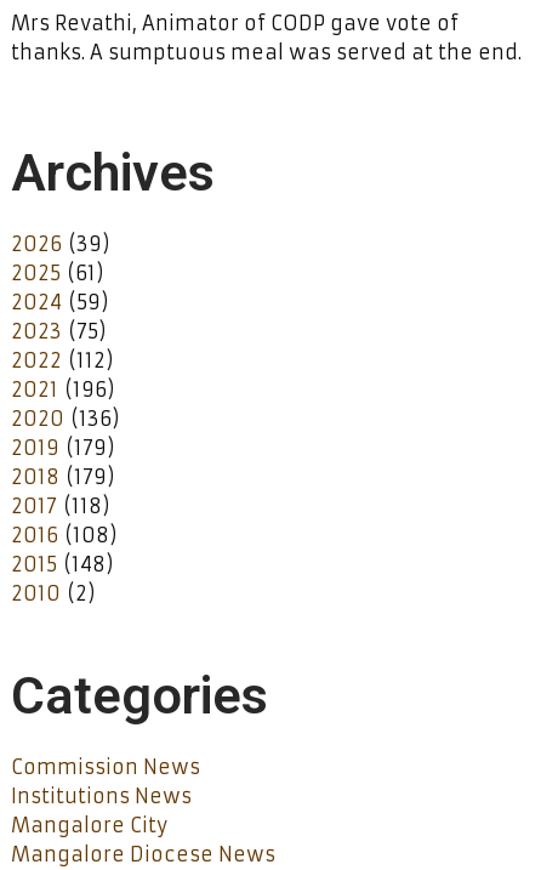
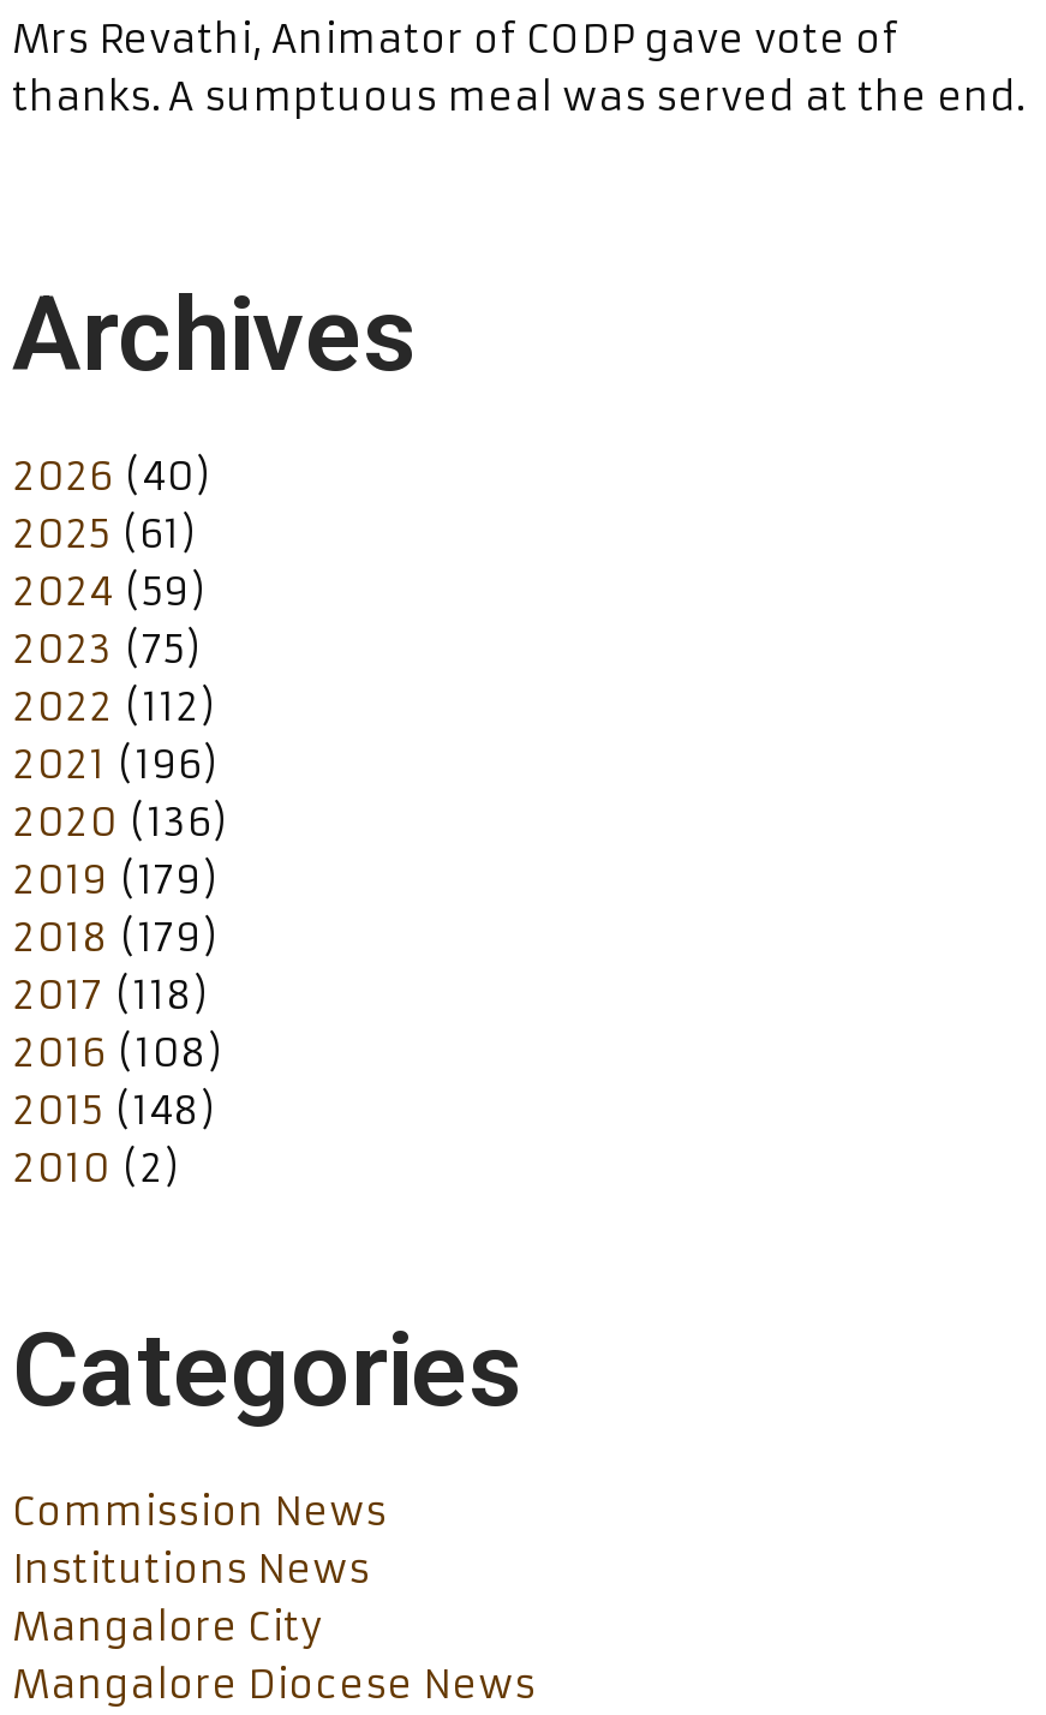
- 2026 (39)
+ 2026 (40)
